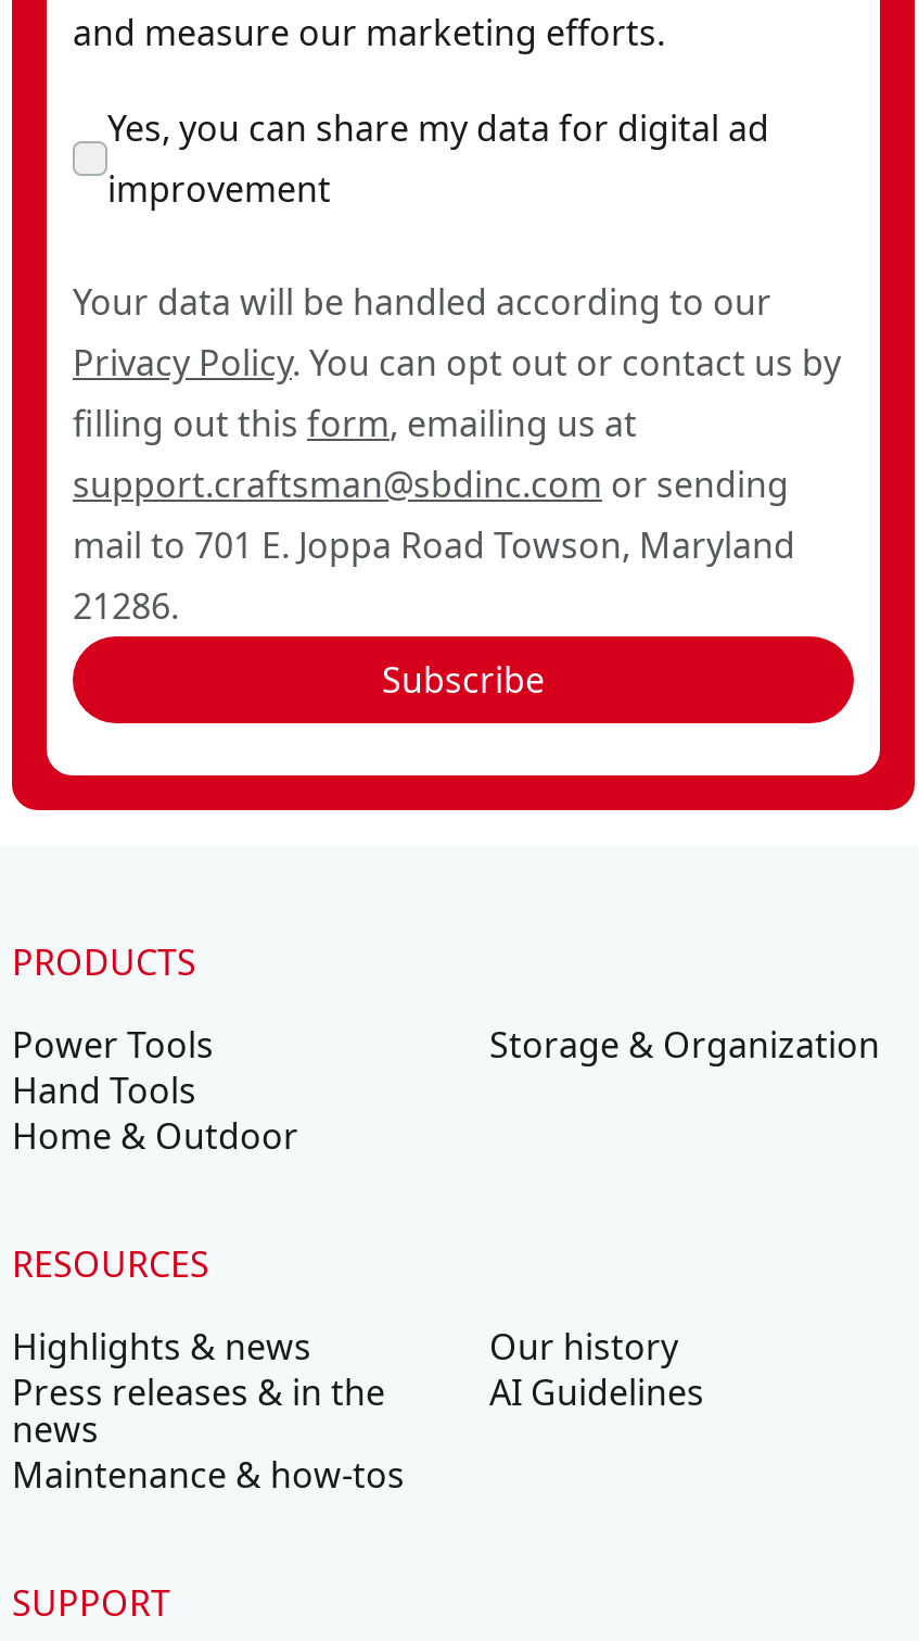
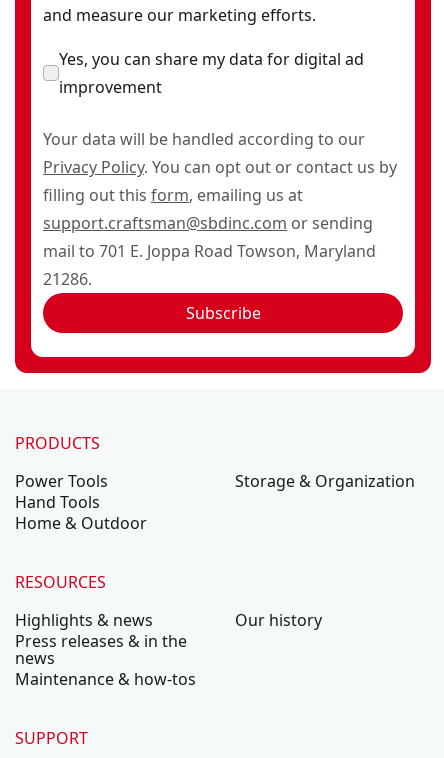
- AI Guidelines
